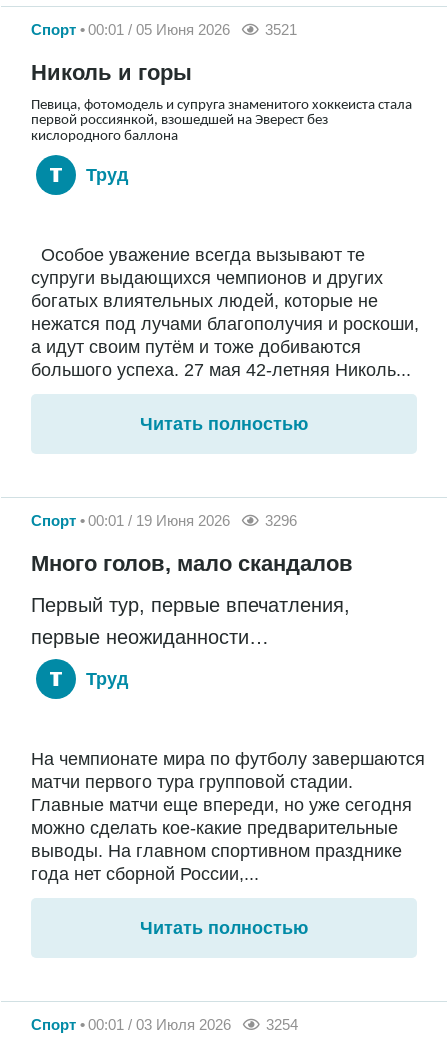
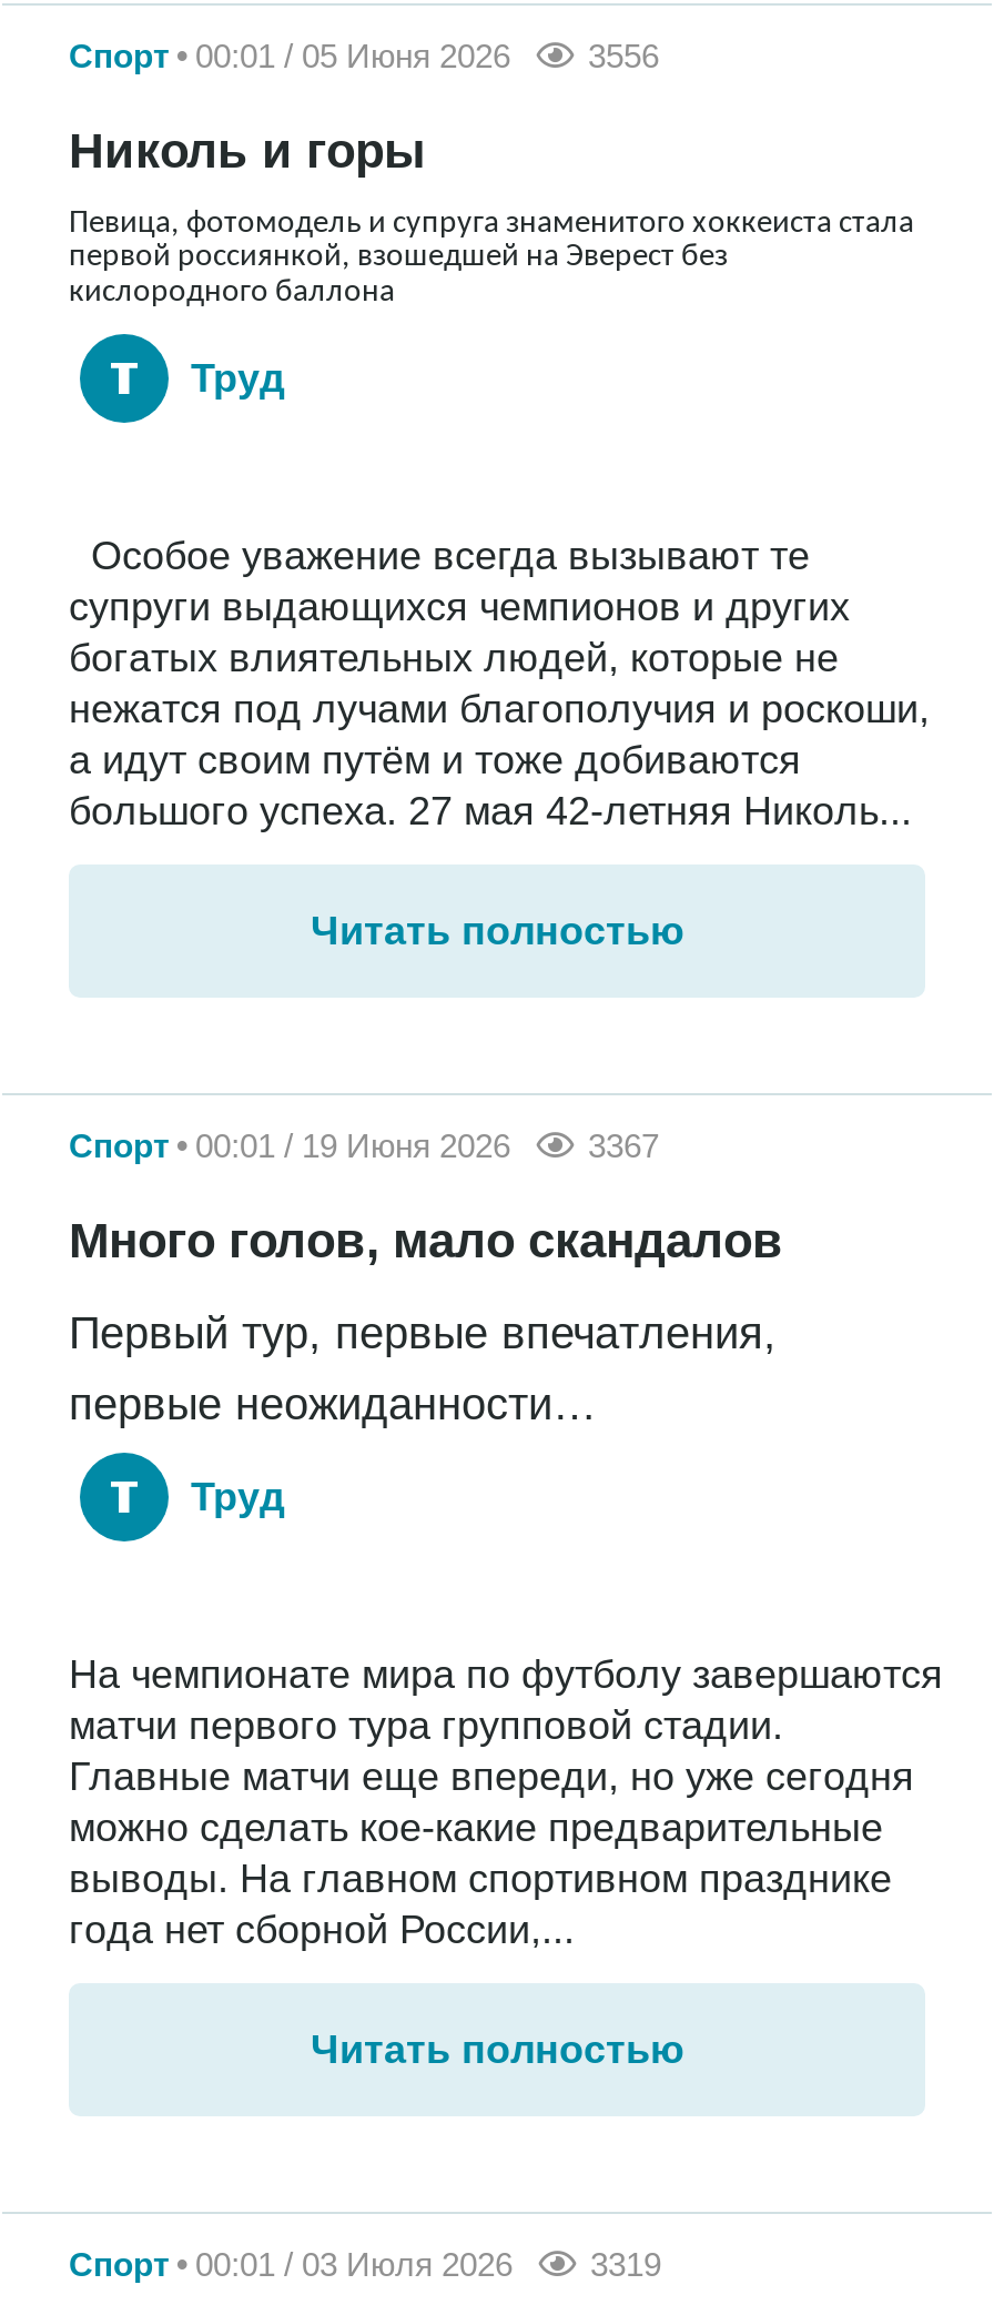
- 3521
+ 3556

- 3296
+ 3367

- 3254
+ 3319
